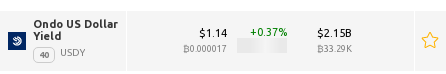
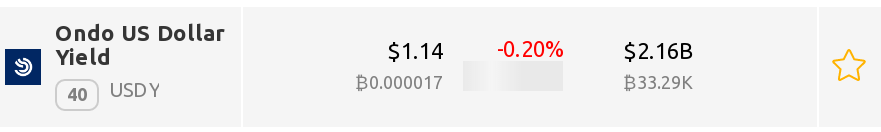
- 0.37
- $2.15B
+ -0.20
+ $2.16B
